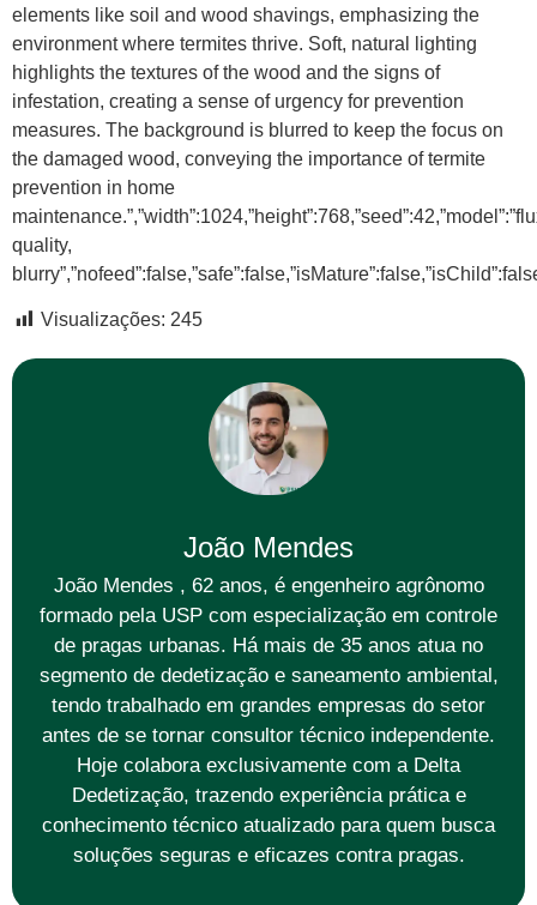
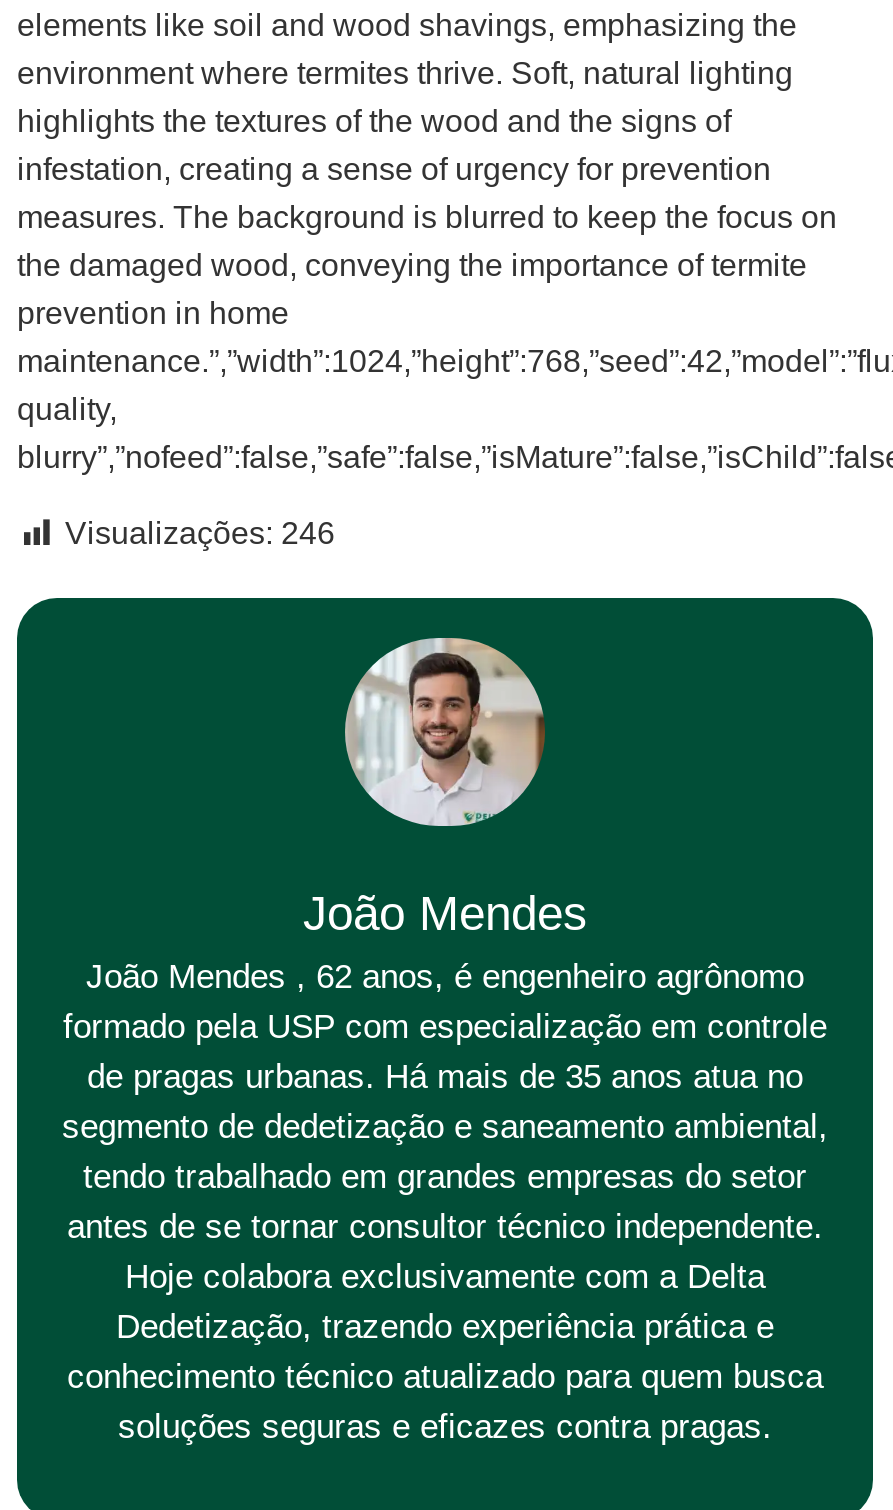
- Visualizações: 245
+ Visualizações: 246
